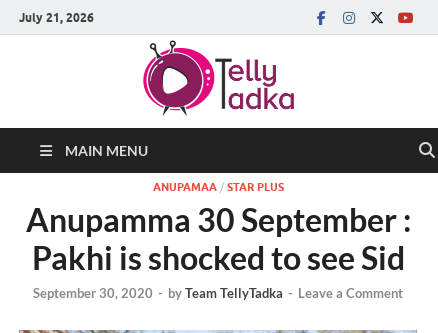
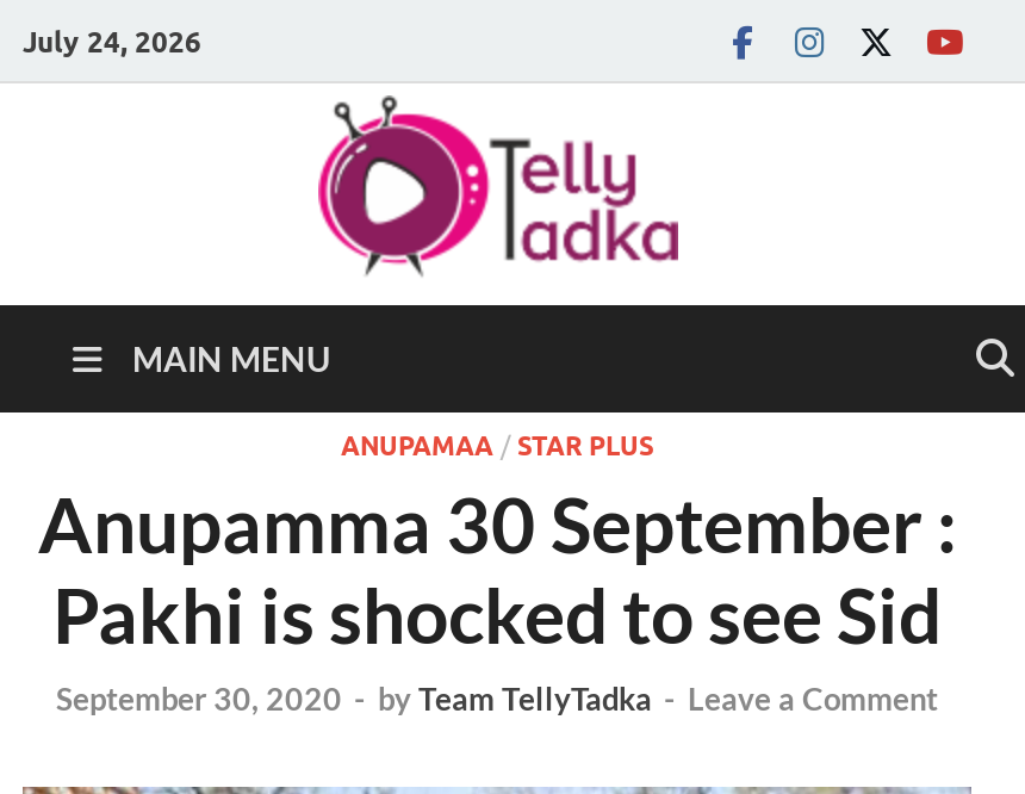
- July 21, 2026
+ July 24, 2026
